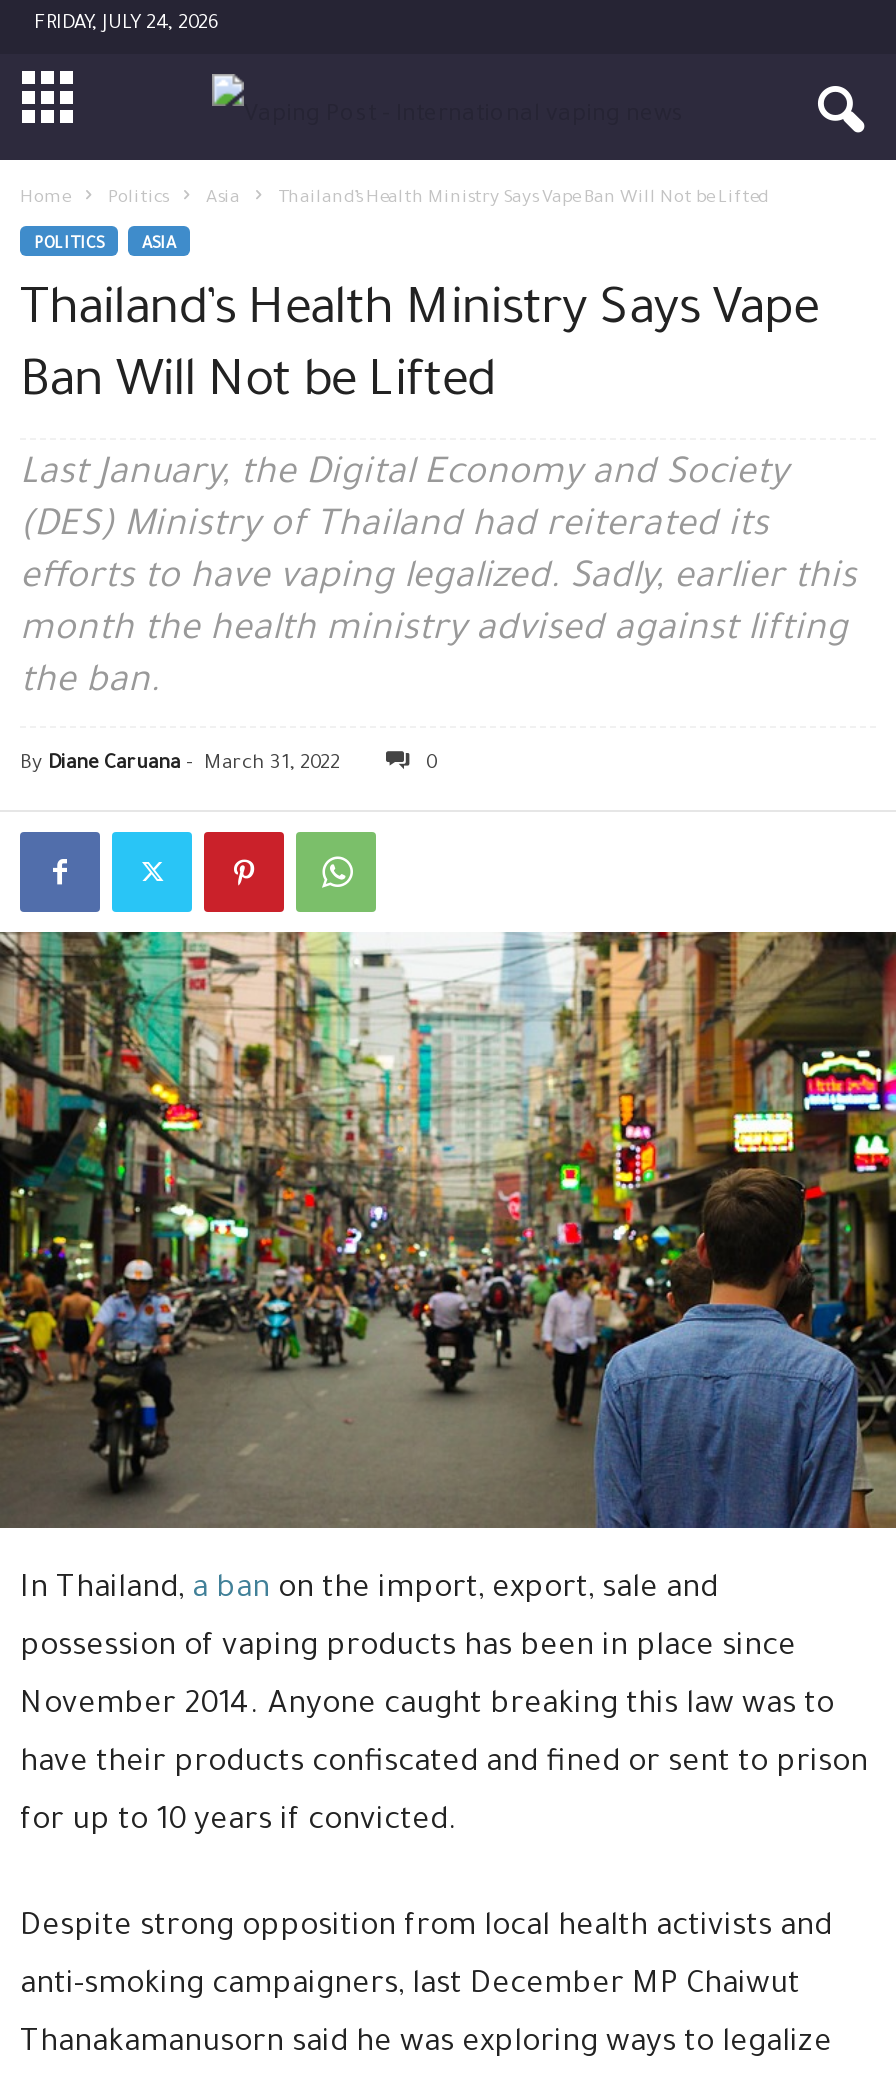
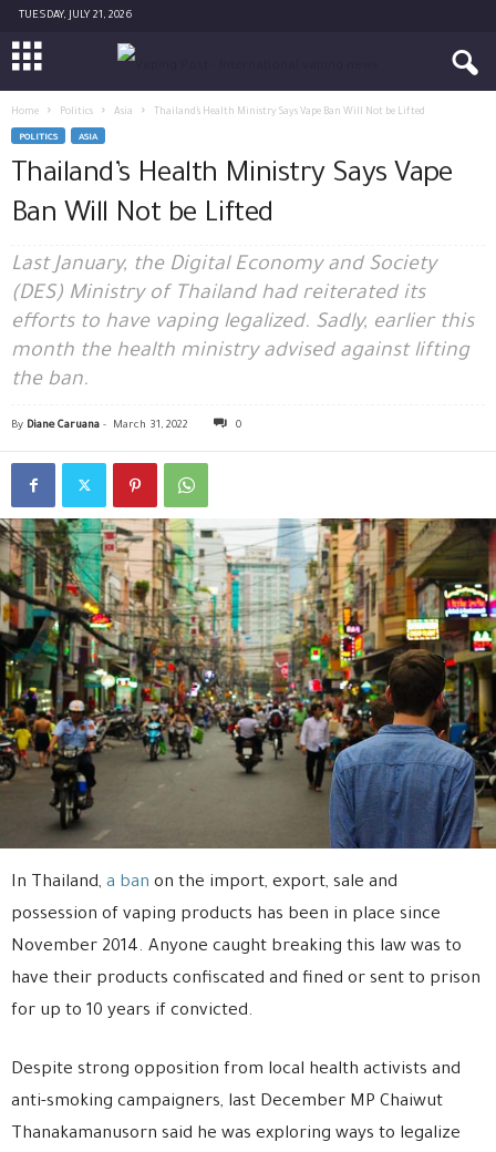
- FRIDAY, JULY 24, 2026
+ TUESDAY, JULY 21, 2026
